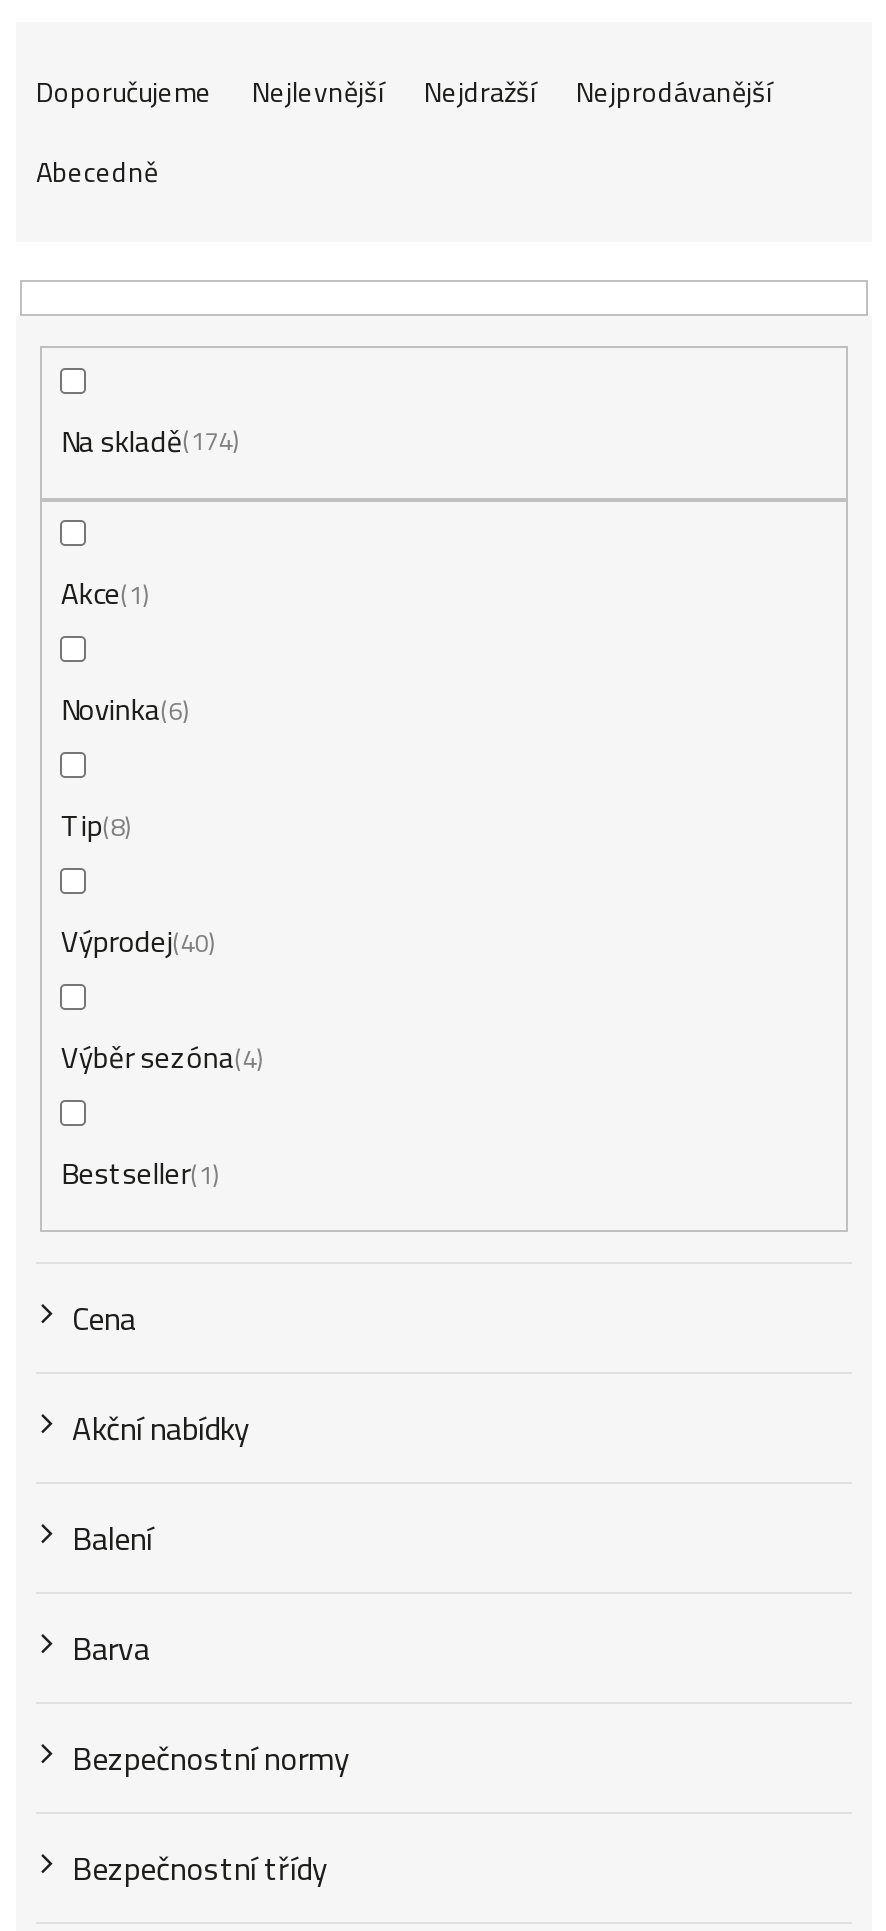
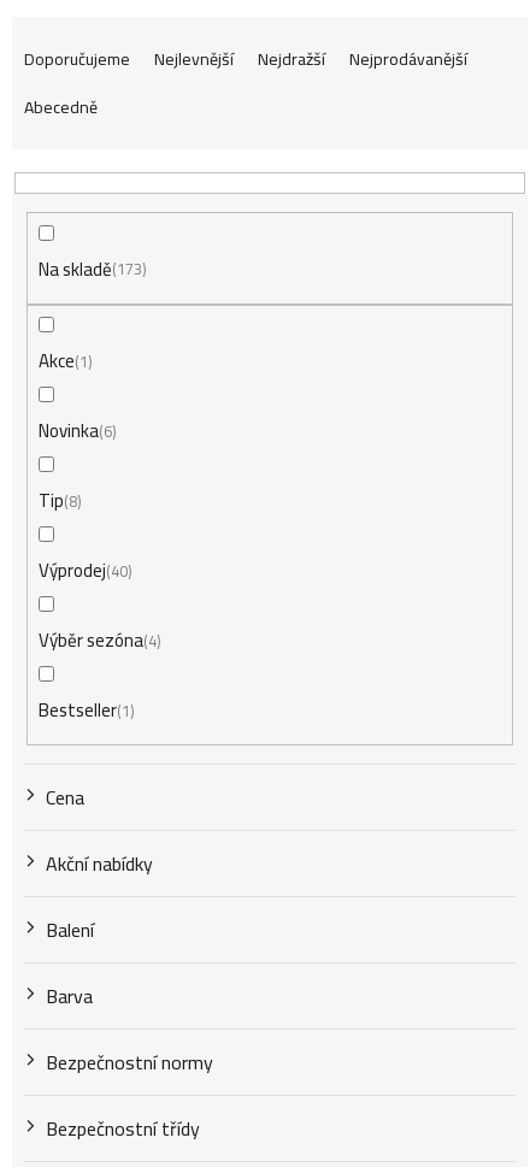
- Na skladě 174
+ Na skladě 173
